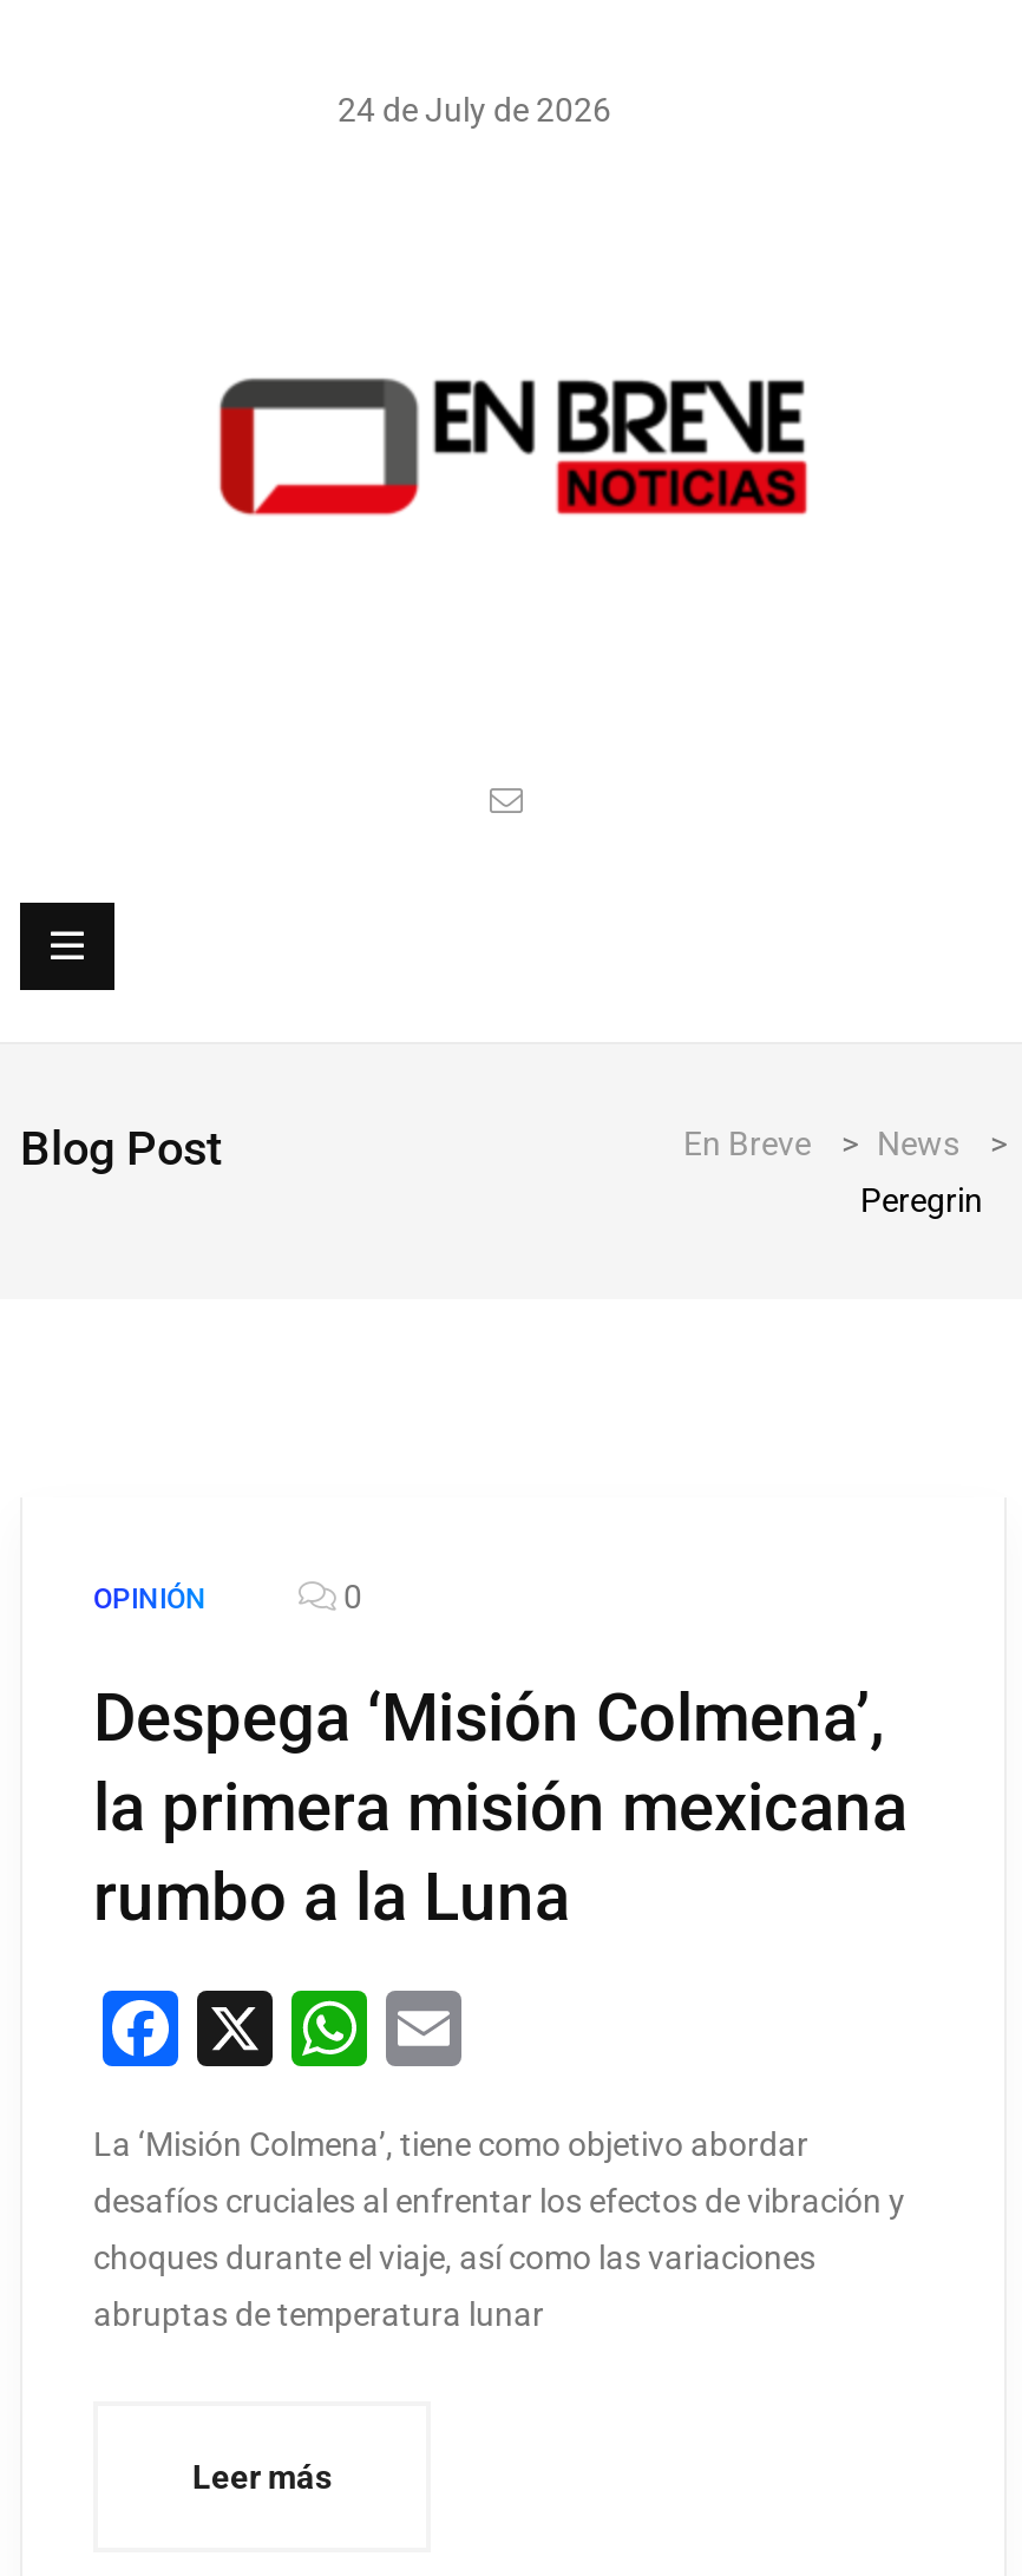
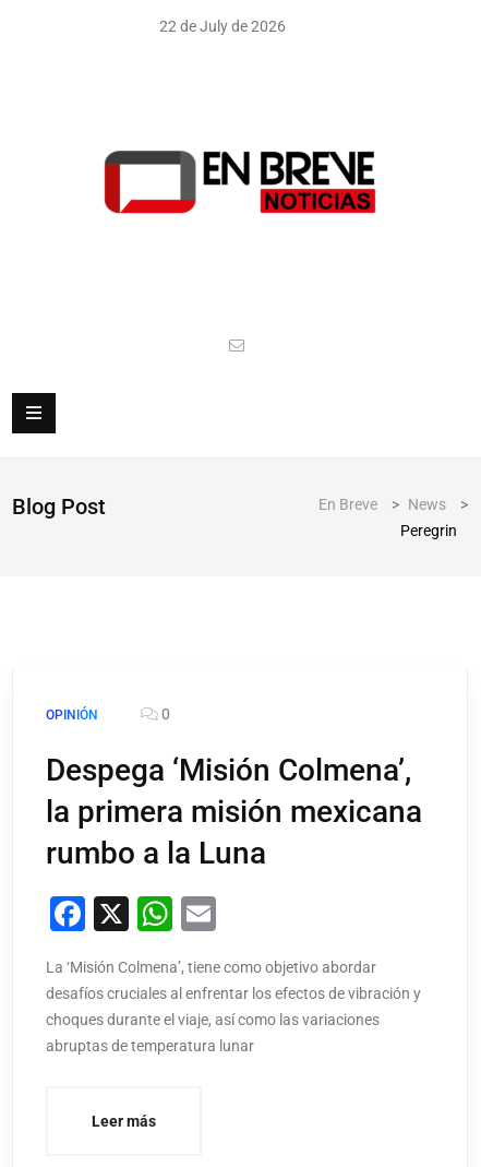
- 24 de July de 2026
+ 22 de July de 2026
